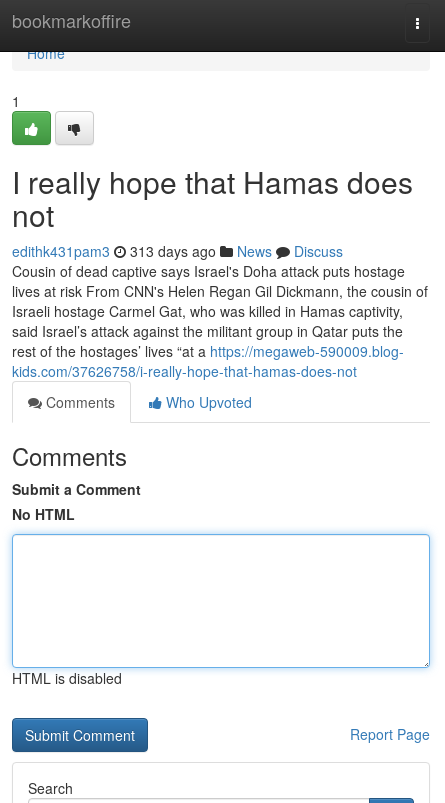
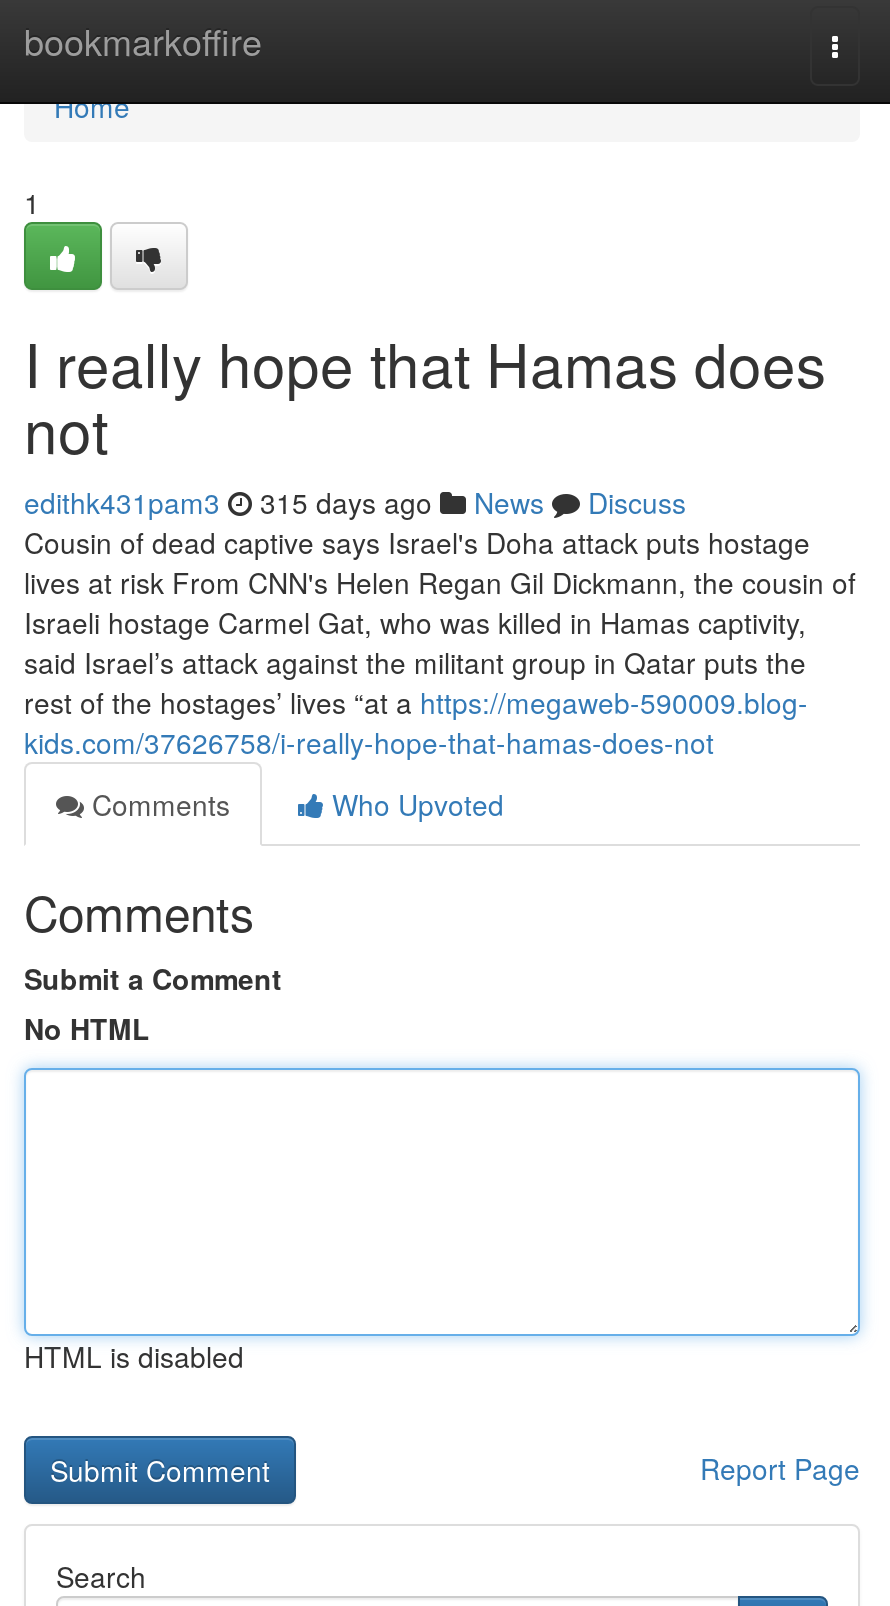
- edithk431pam3 313 days ago News Discuss
+ edithk431pam3 315 days ago News Discuss
